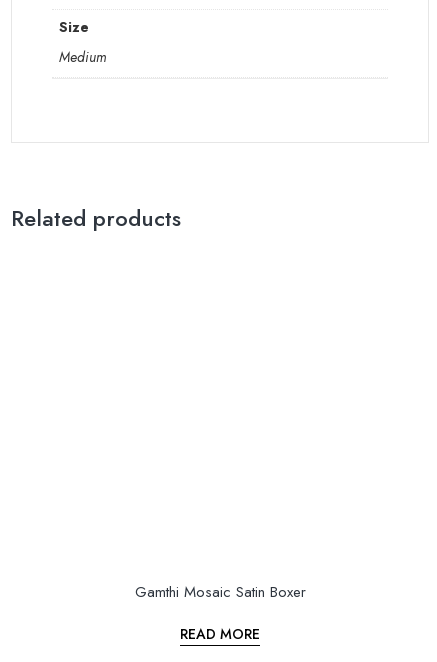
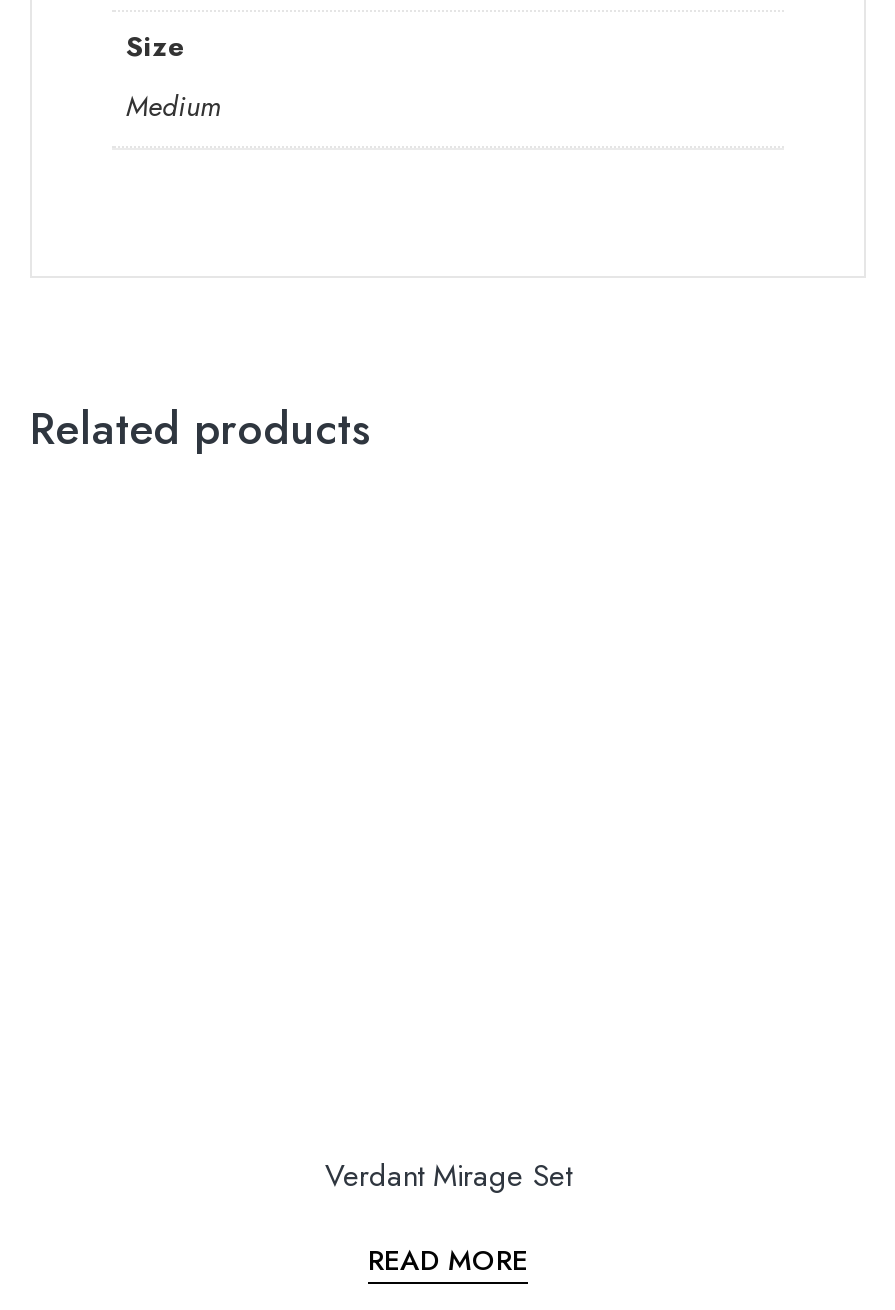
- Gamthi Mosaic Satin Boxer
+ Verdant Mirage Set
